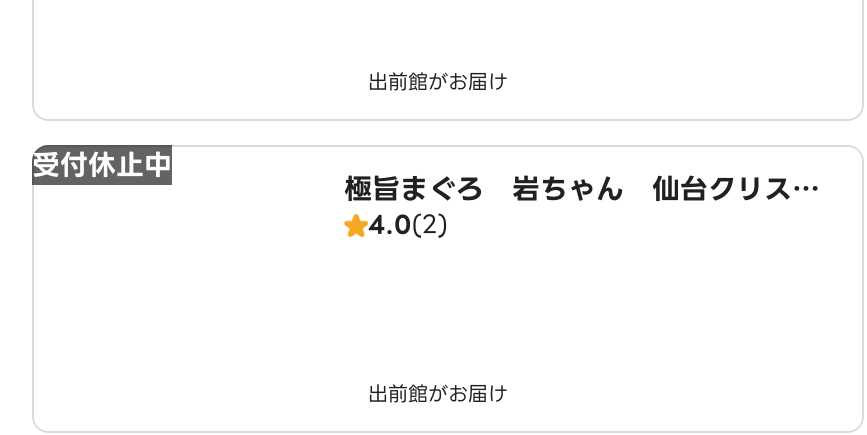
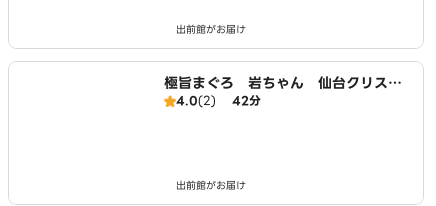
- 受付休止中

+ 42分
